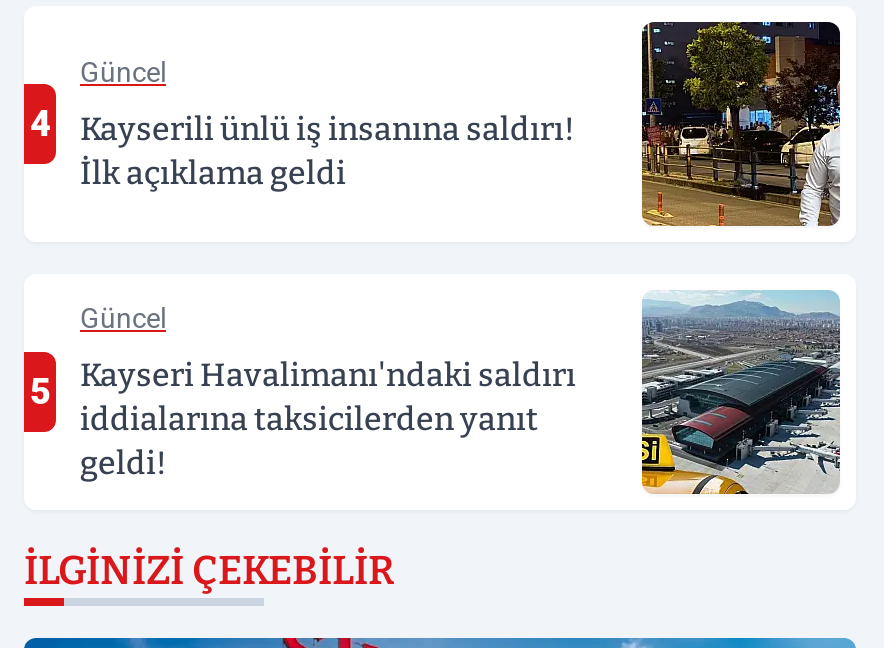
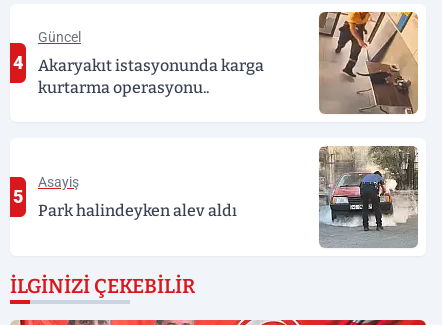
- [image]
+ [image]

- Kayserili ünlü iş insanına saldırı!
- İlk açıklama geldi
+ Akaryakıt istasyonunda karga
+ kurtarma operasyonu..

- [image]
+ [image]

- Güncel
+ Asayiş

- Kayseri Havalimanı'ndaki saldırı
- iddialarına taksicilerden yanıt
- geldi!
+ Park halindeyken alev aldı
